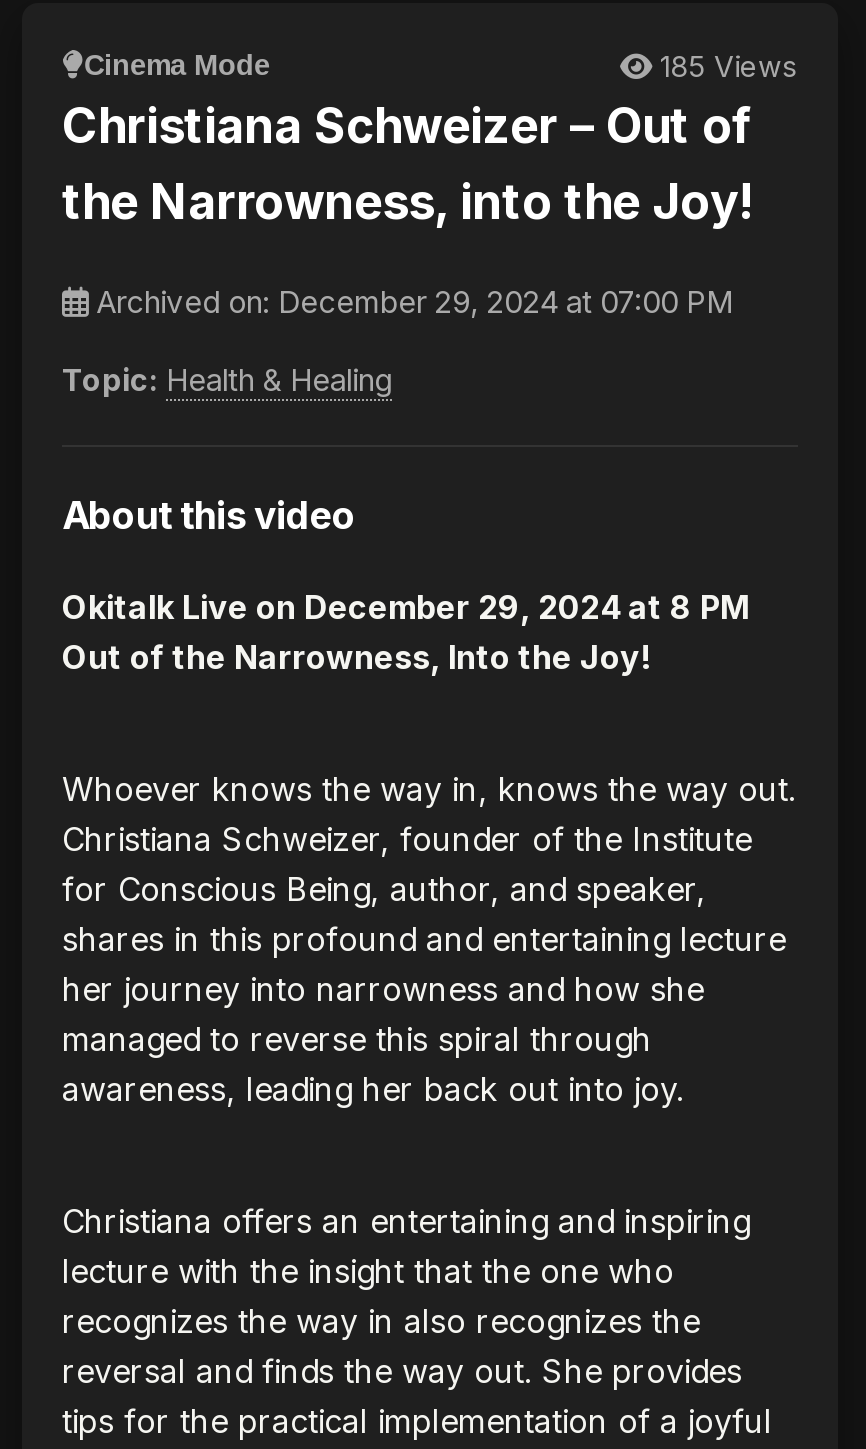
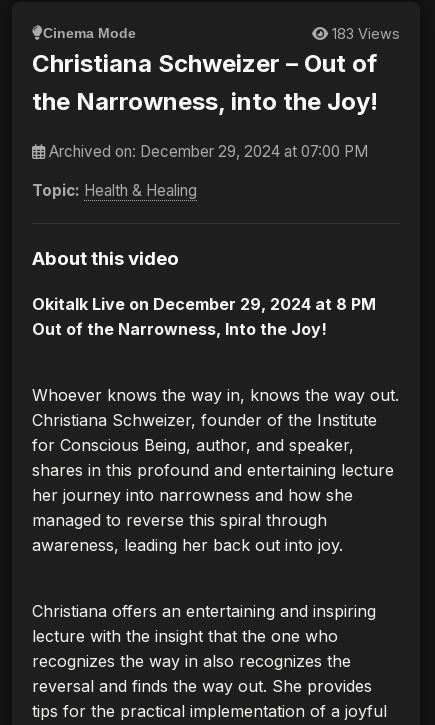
- 185 Views
+ 183 Views
